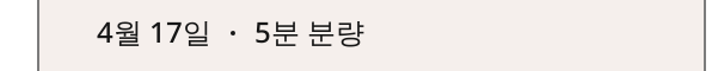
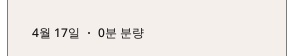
- 4월 17일 5분 분량
+ 4월 17일 0분 분량
